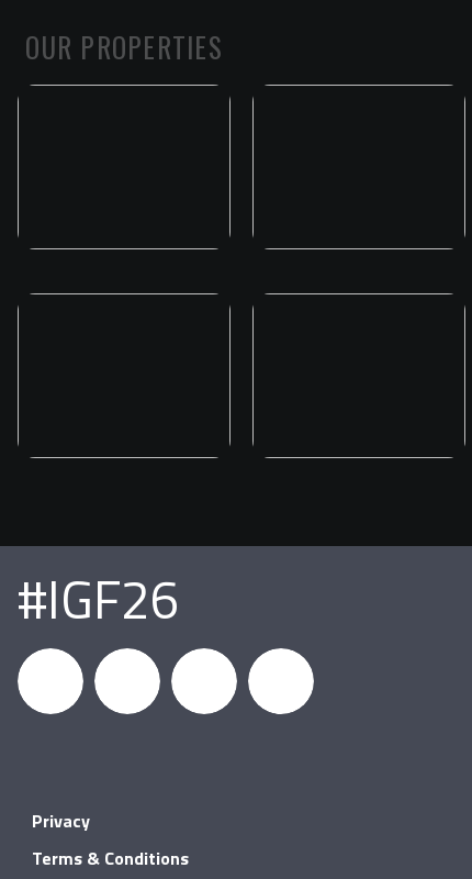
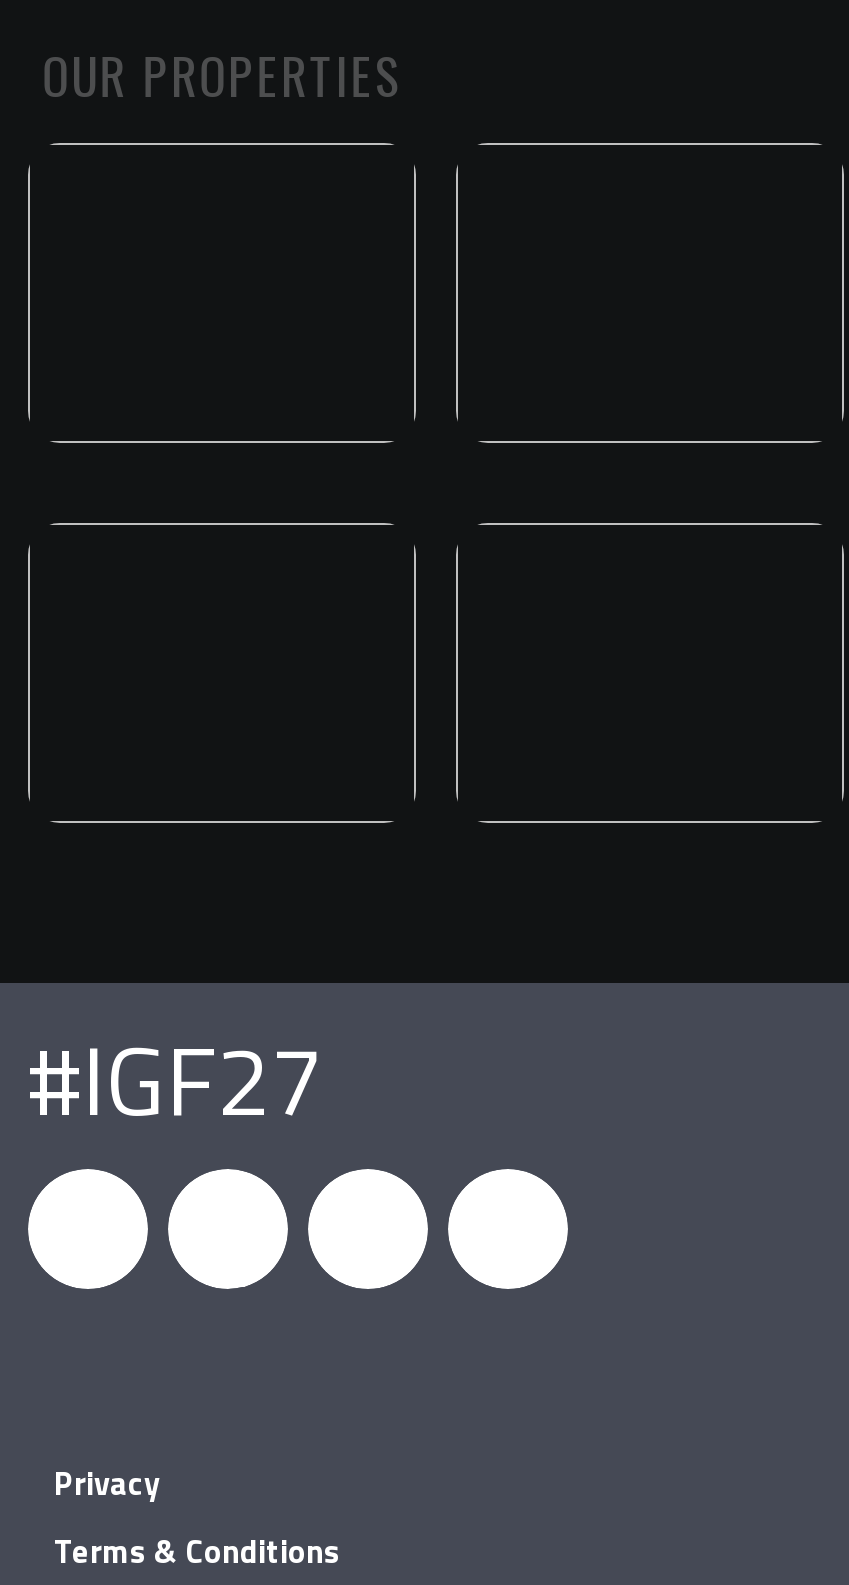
- #IGF26
+ #IGF27
